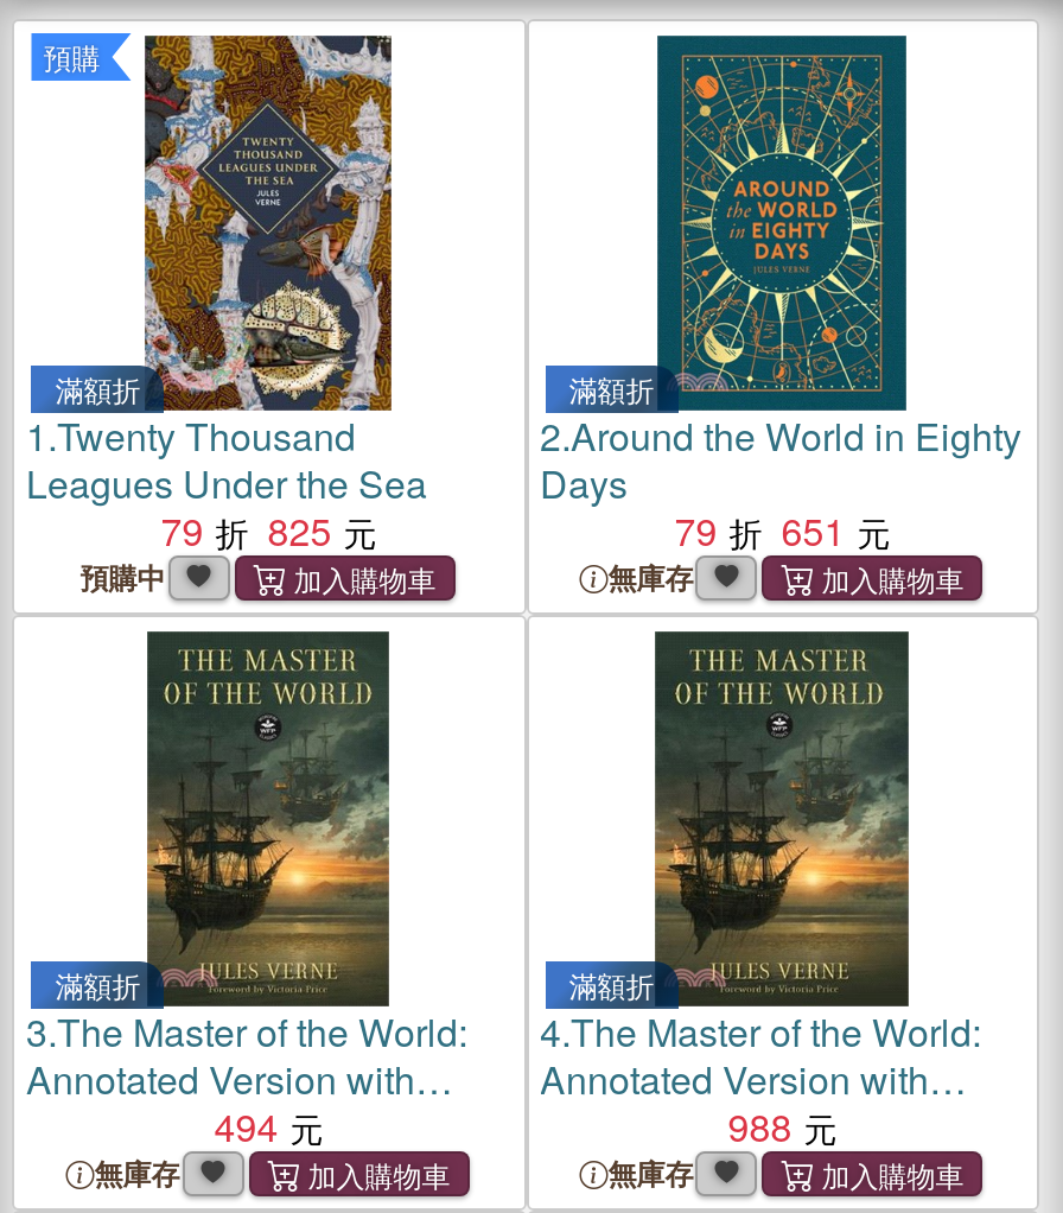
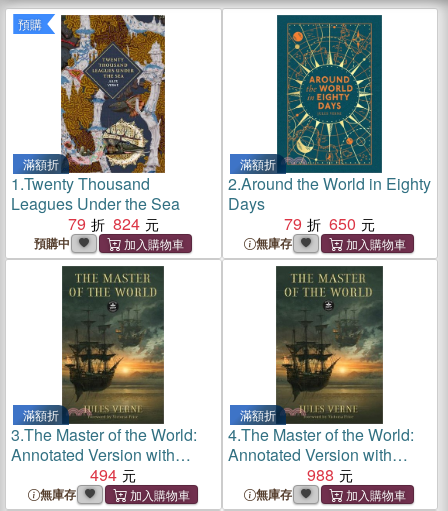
- 79 825
+ 79 824

- 79 651
+ 79 650
